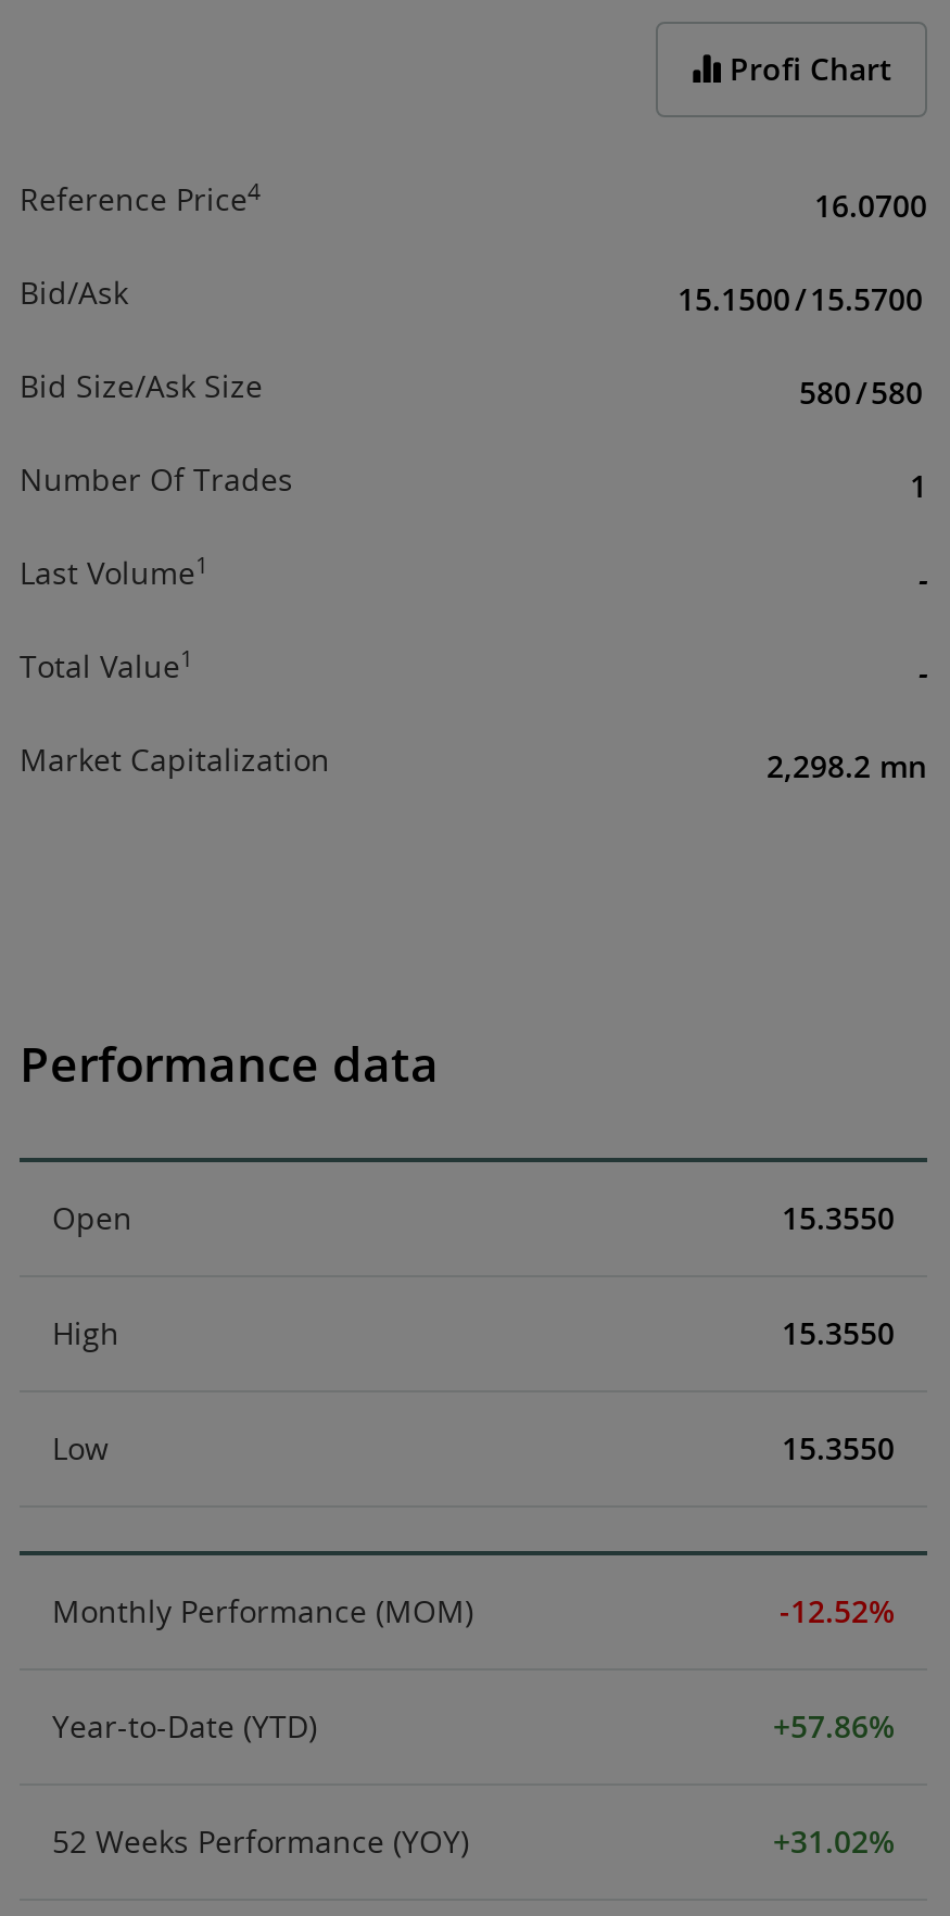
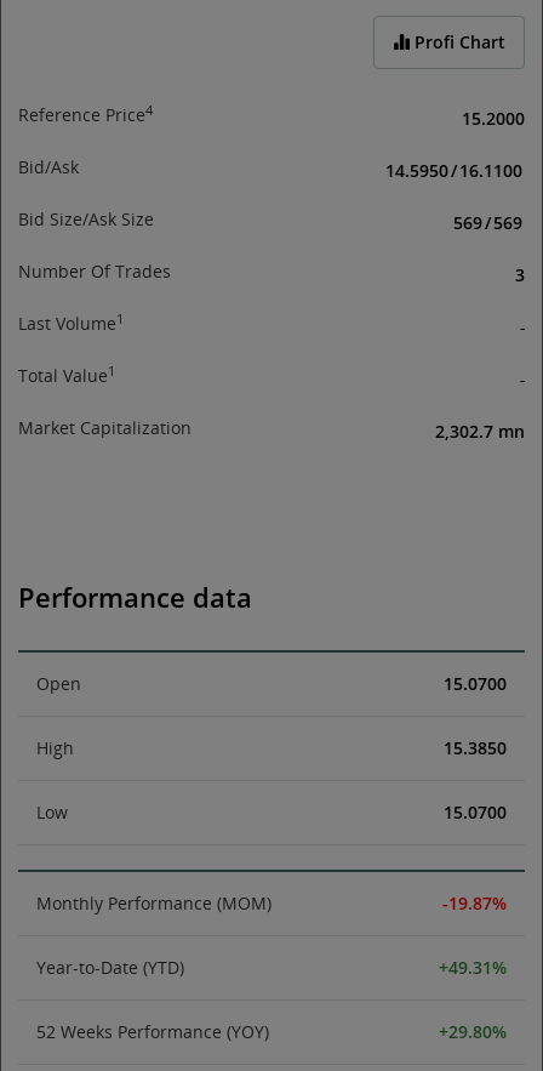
- 16.0700
+ 15.2000

- 15.1500 / 15.5700
+ 14.5950 / 16.1100

- 580 / 580
+ 569 / 569

- 1
+ 3

- 2,298.2 mn
+ 2,302.7 mn

- 15.3550
+ 15.0700

- 15.3550
+ 15.3850

- 15.3550
+ 15.0700

- -12.52%
+ -19.87%

- +57.86%
+ +49.31%

- +31.02%
+ +29.80%
